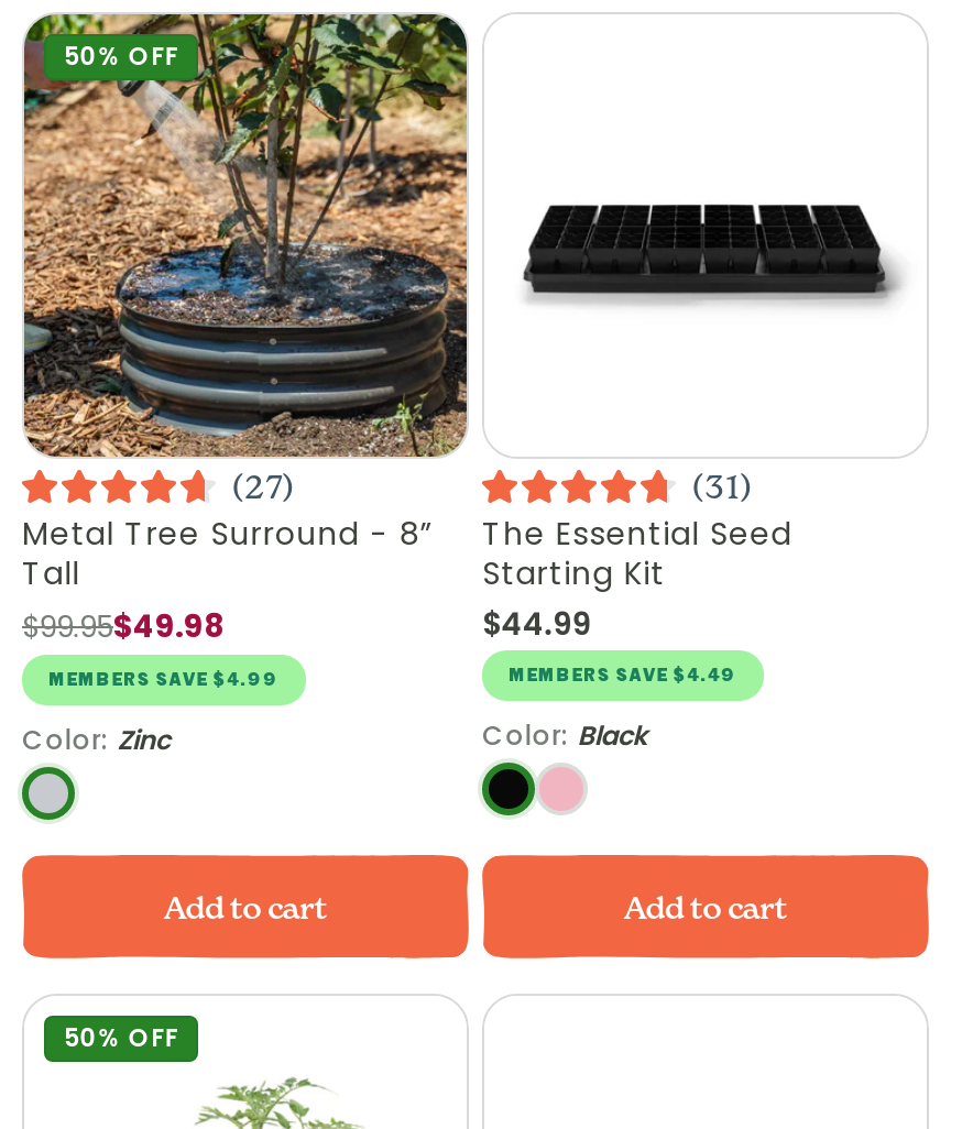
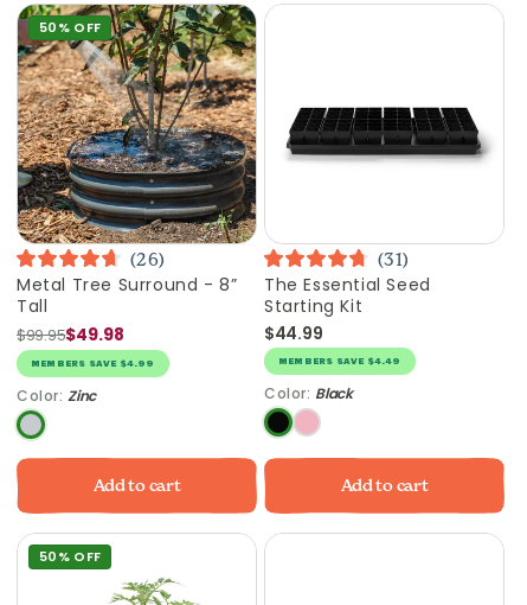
- 27
+ 26
